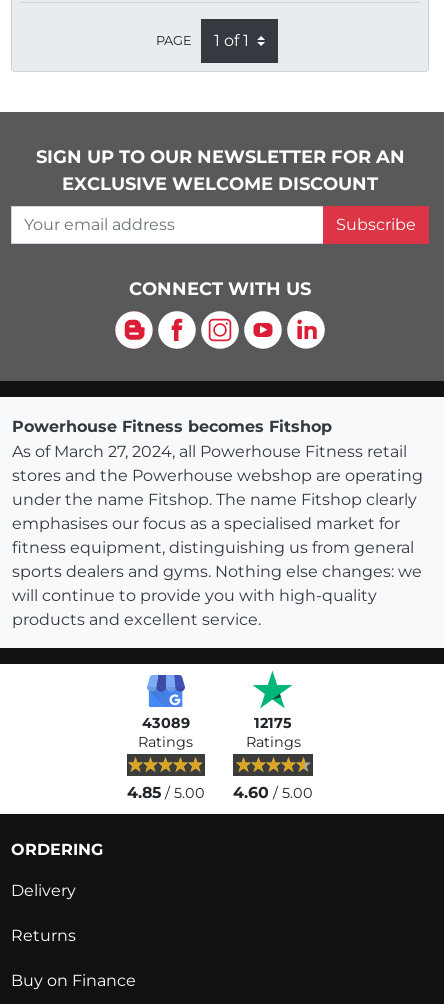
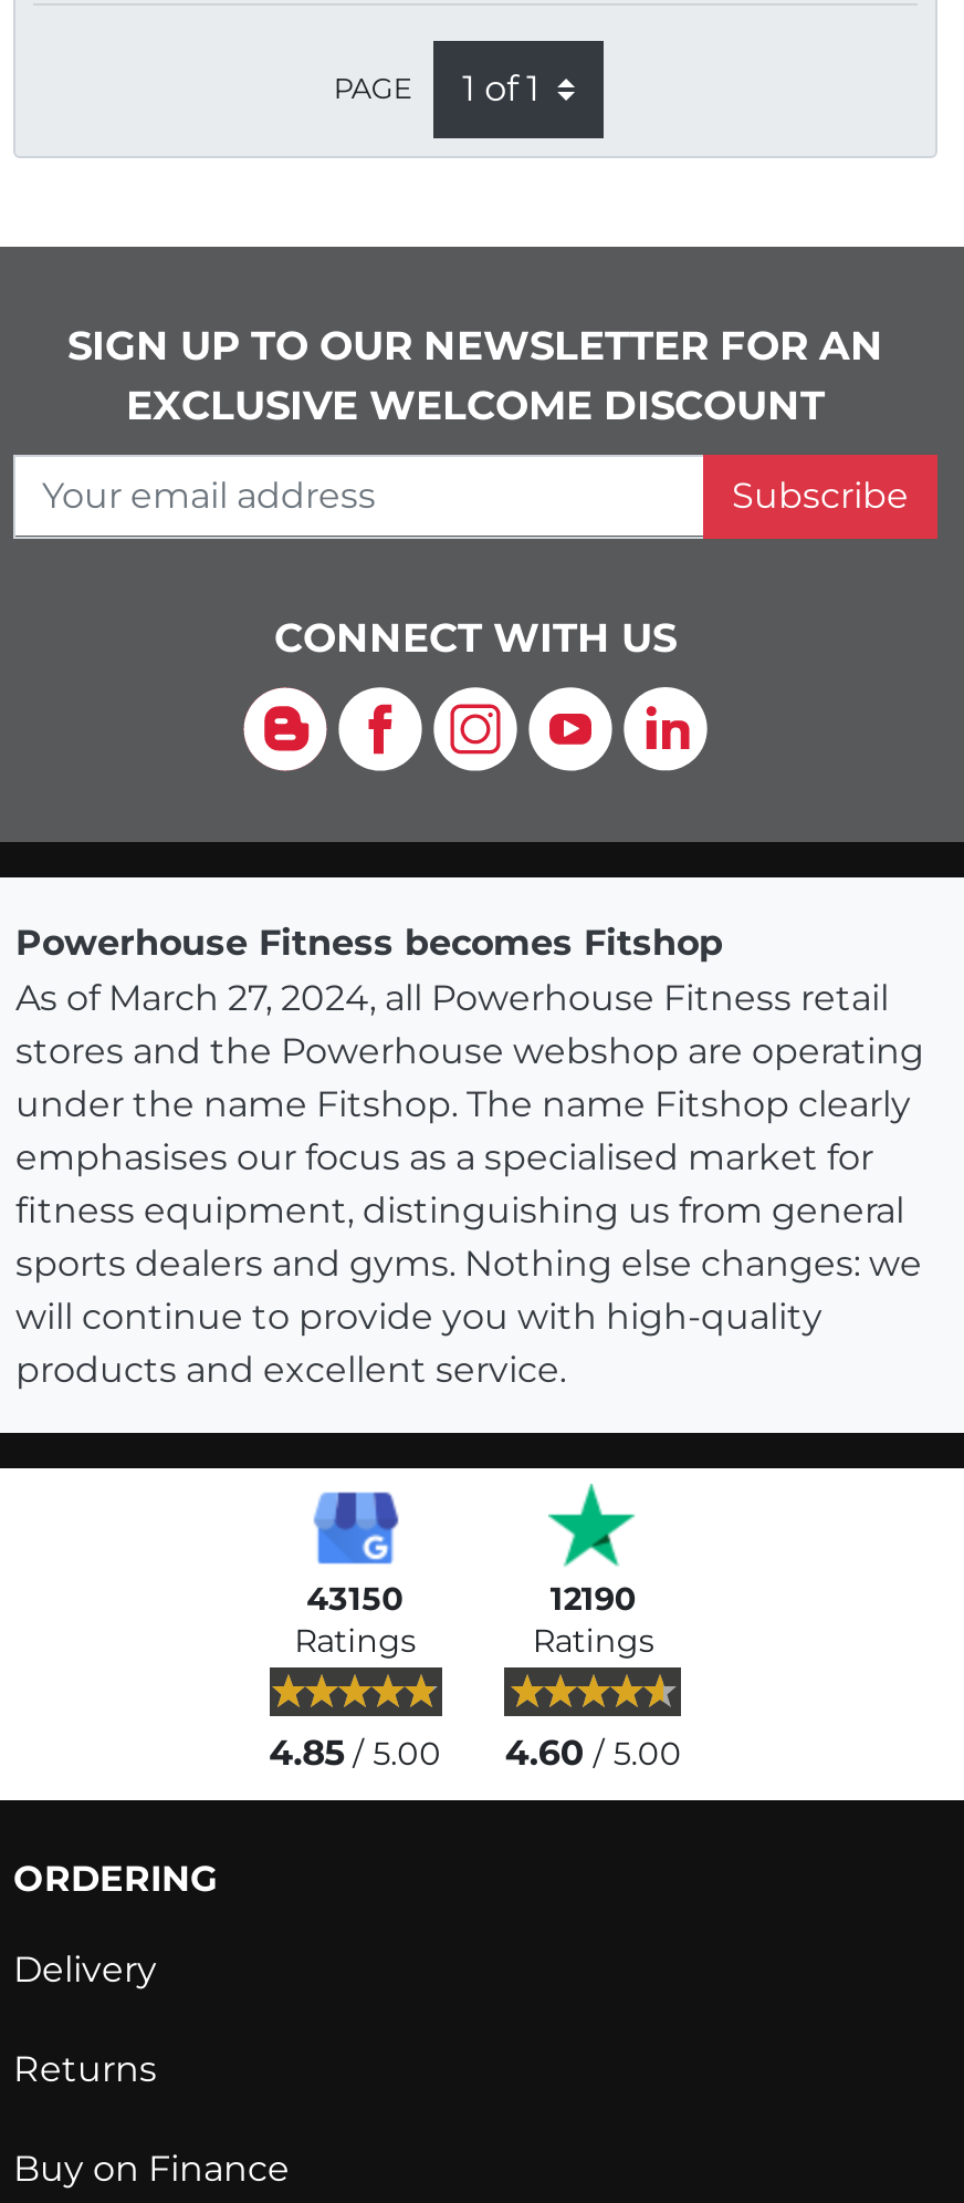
- 43089
+ 43150

- 12175
+ 12190
